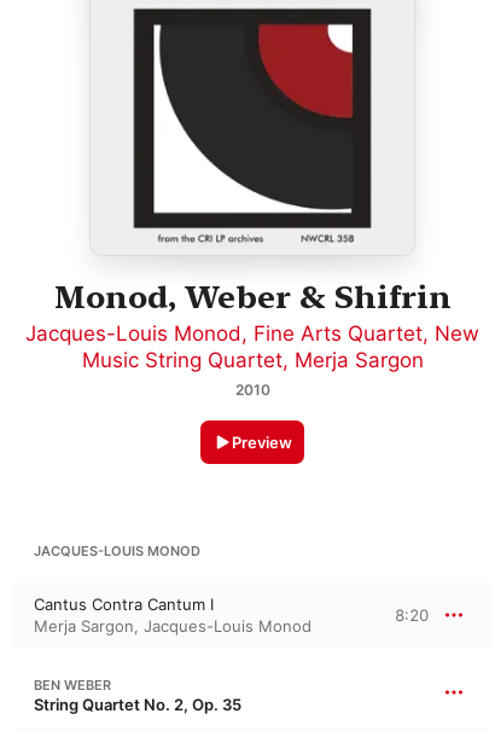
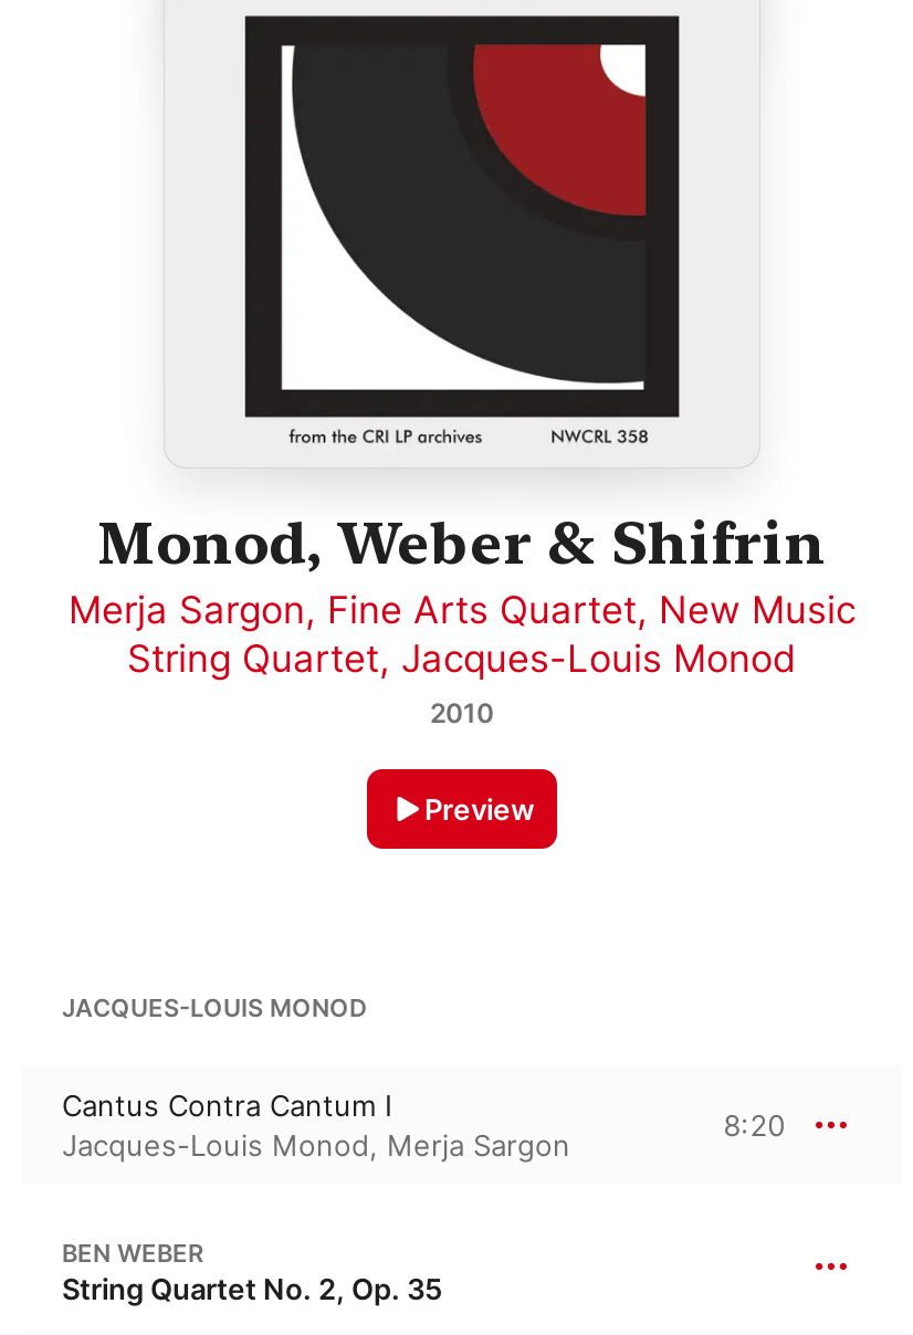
- Jacques-Louis Monod, Fine Arts Quartet, New
- Music String Quartet, Merja Sargon
+ Merja Sargon, Fine Arts Quartet, New Music
+ String Quartet, Jacques-Louis Monod

- Merja Sargon, Jacques-Louis Monod
+ Jacques-Louis Monod, Merja Sargon
